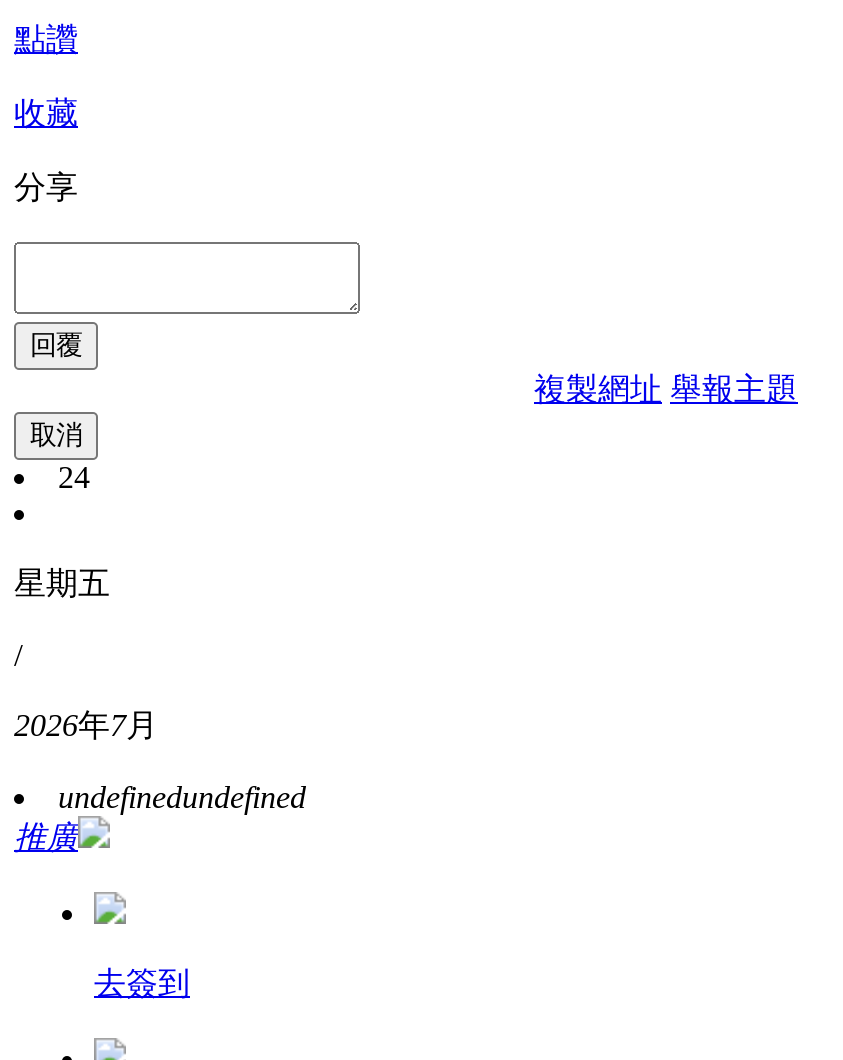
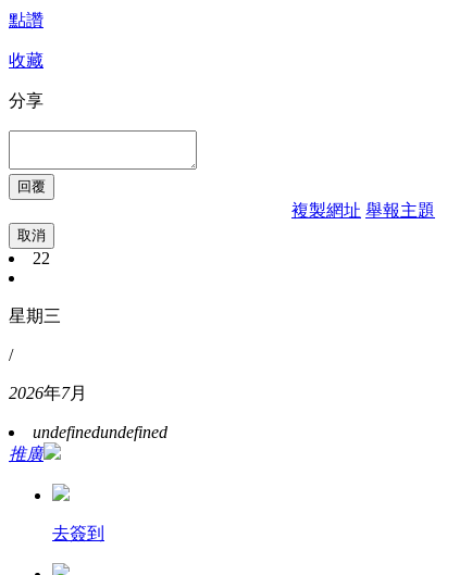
- 24
+ 22

- 星期五
+ 星期三
